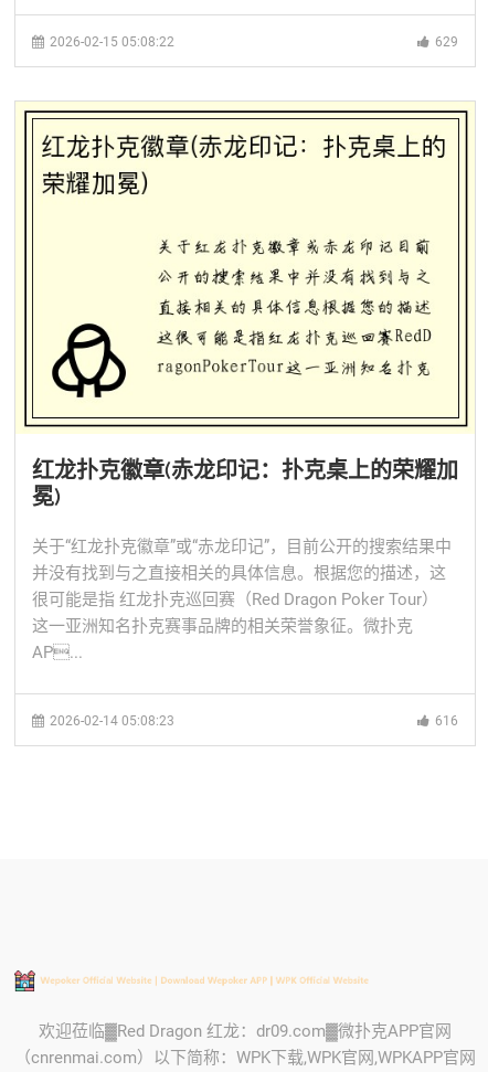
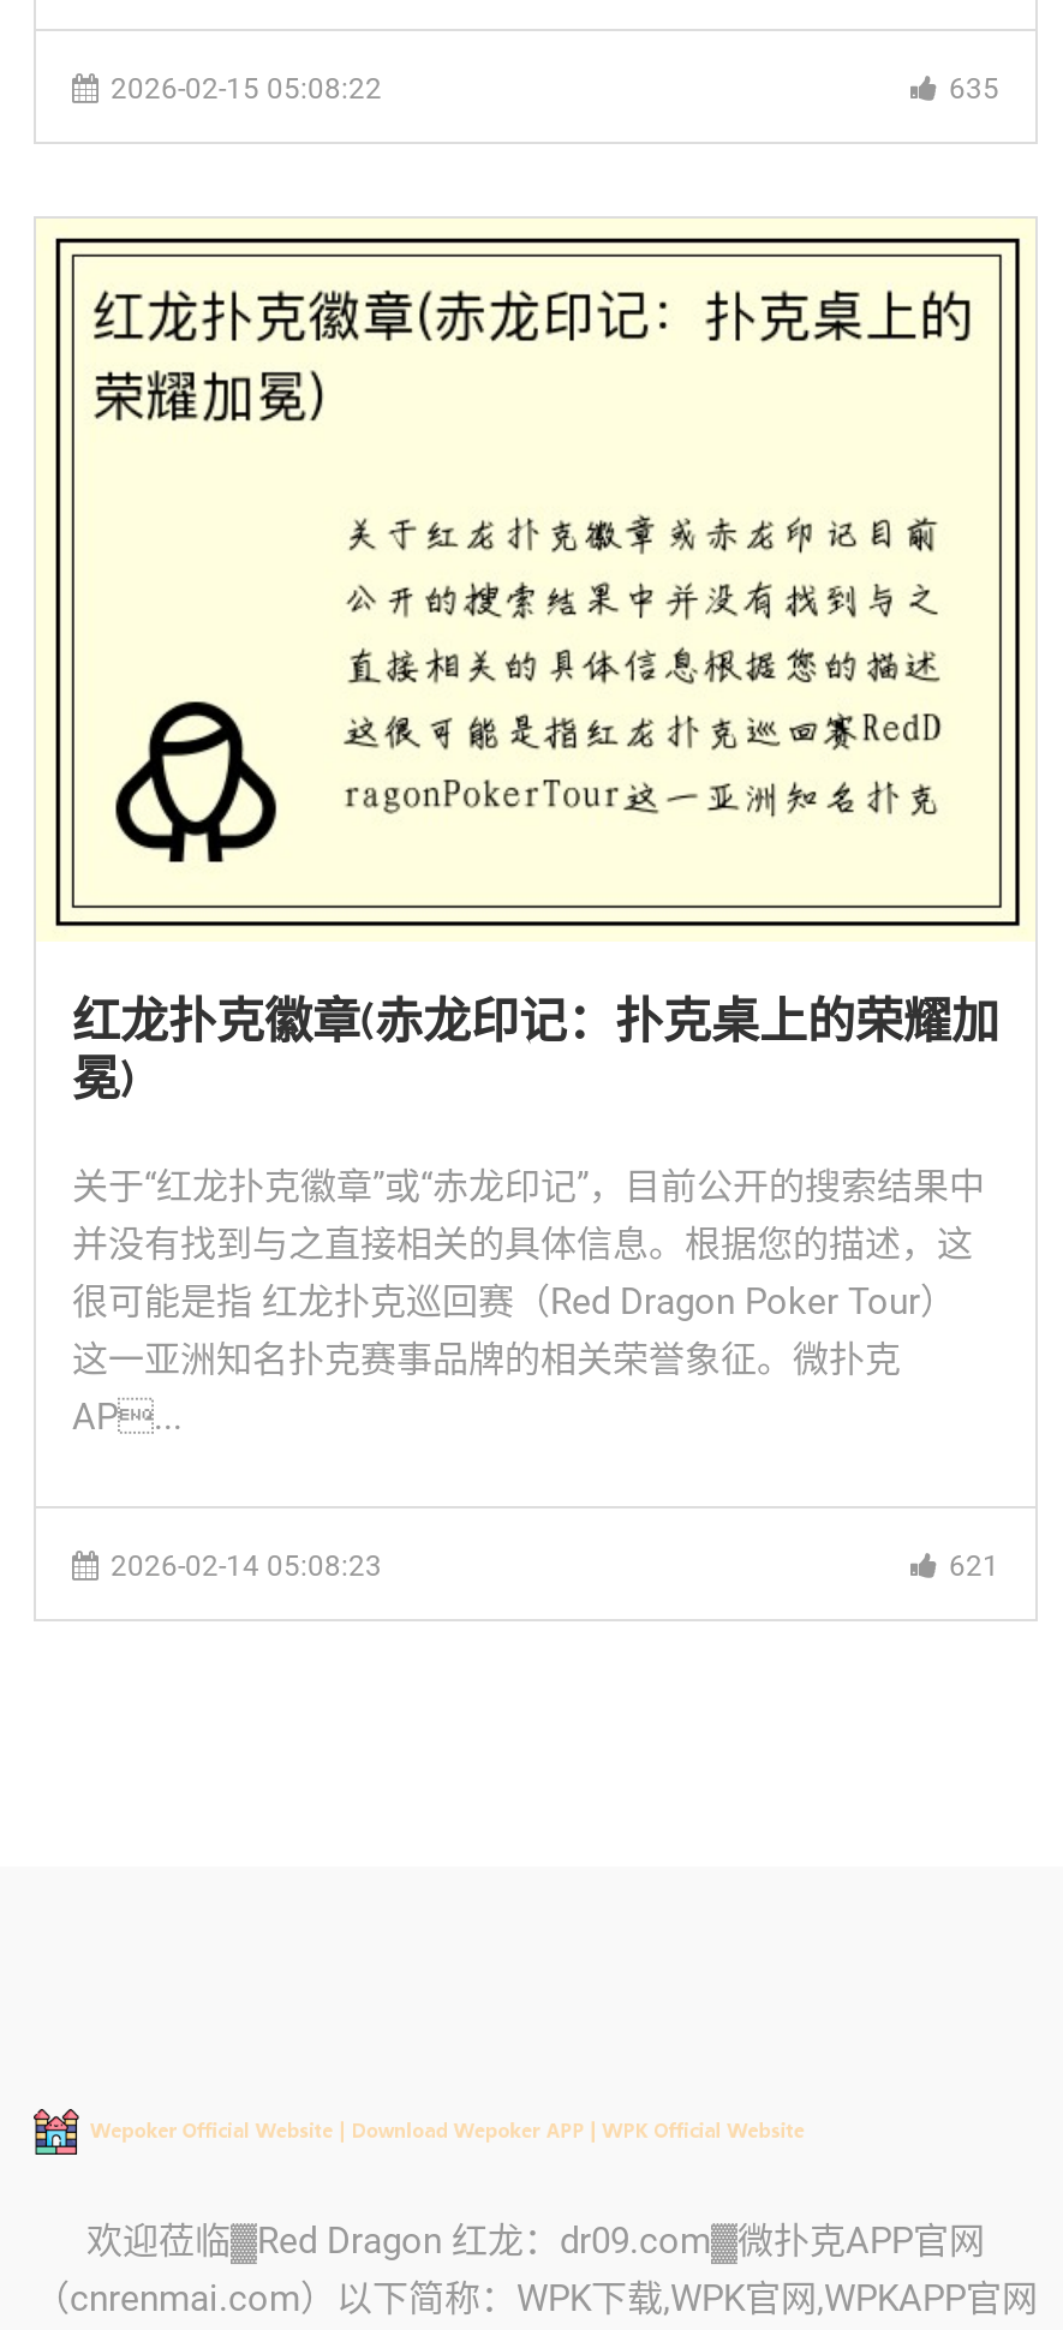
- 629
+ 635

- 616
+ 621
